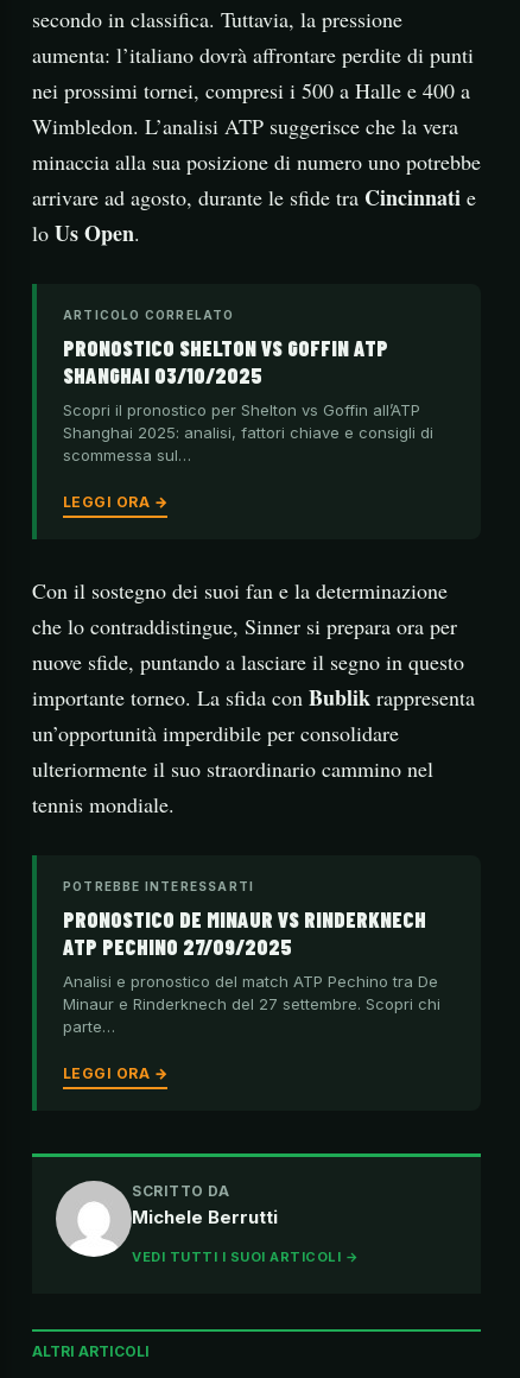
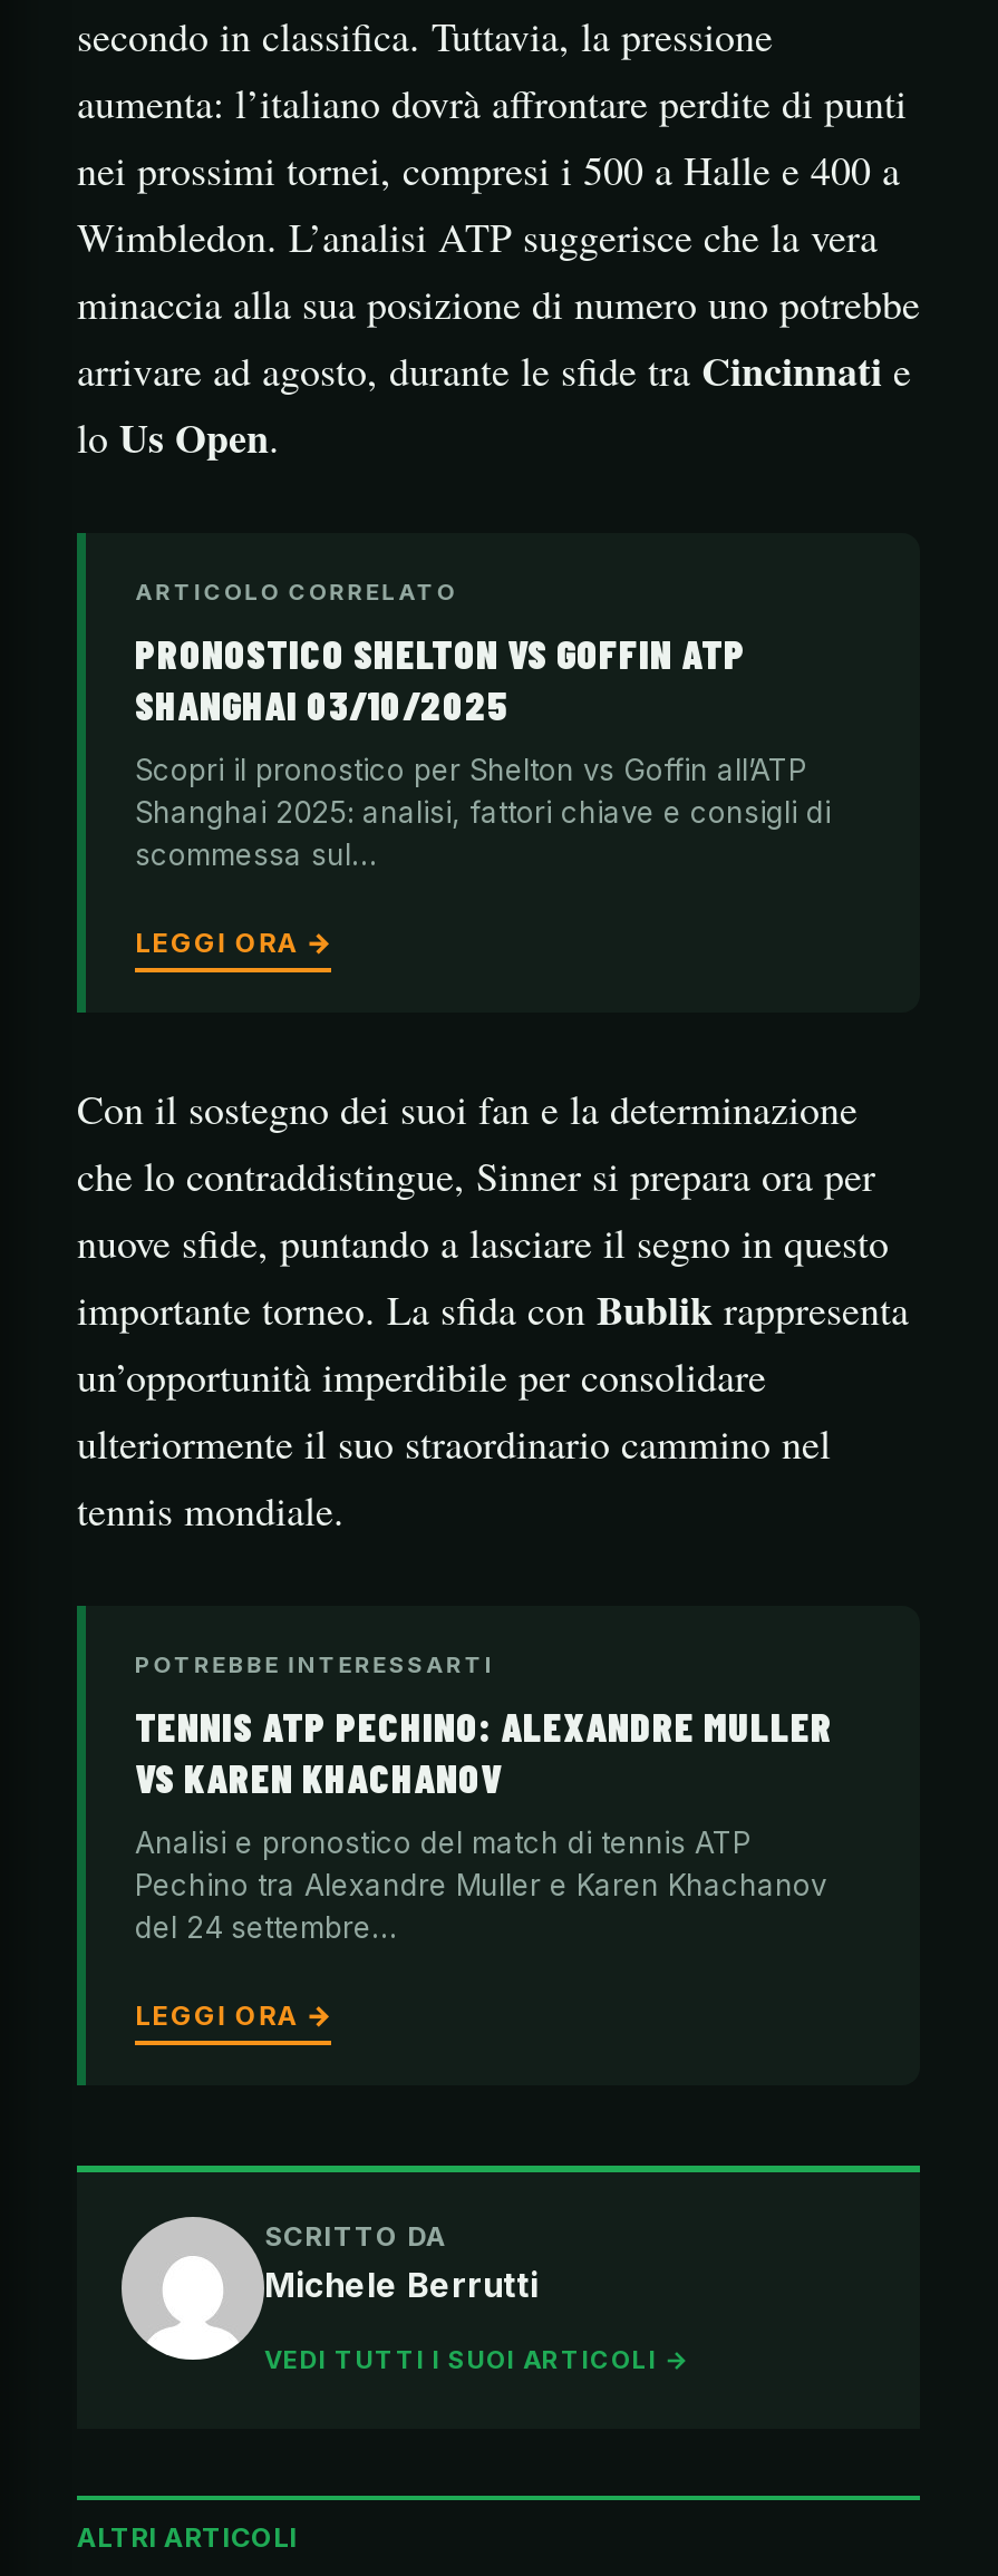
- PRONOSTICO DE MINAUR VS RINDERKNECH
- ATP PECHINO 27/09/2025
+ TENNIS ATP PECHINO: ALEXANDRE MULLER
+ VS KAREN KHACHANOV

- Analisi e pronostico del match ATP Pechino tra De
- Minaur e Rinderknech del 27 settembre. Scopri chi
- parte…
+ Analisi e pronostico del match di tennis ATP
+ Pechino tra Alexandre Muller e Karen Khachanov
+ del 24 settembre…
